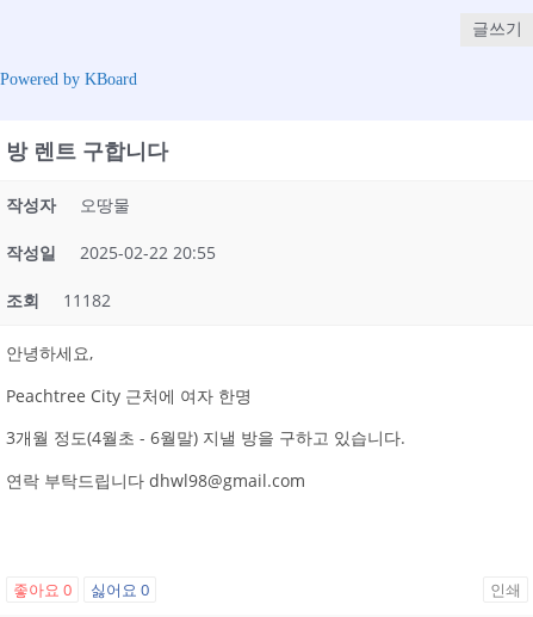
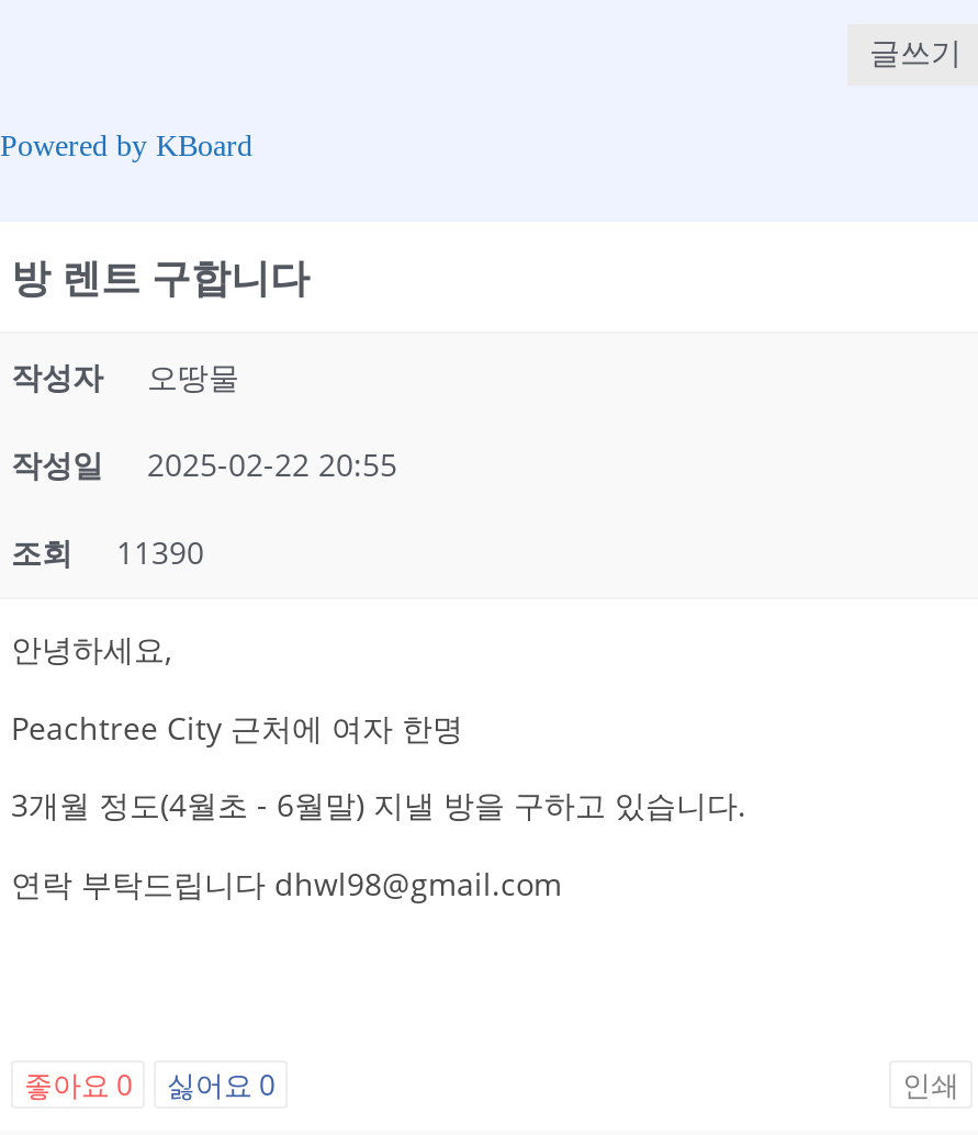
- 조회 11182
+ 조회 11390
